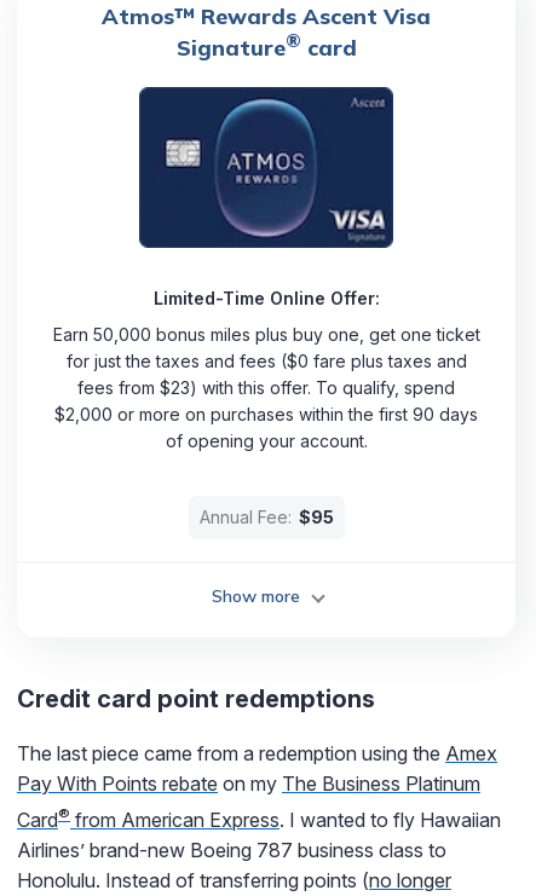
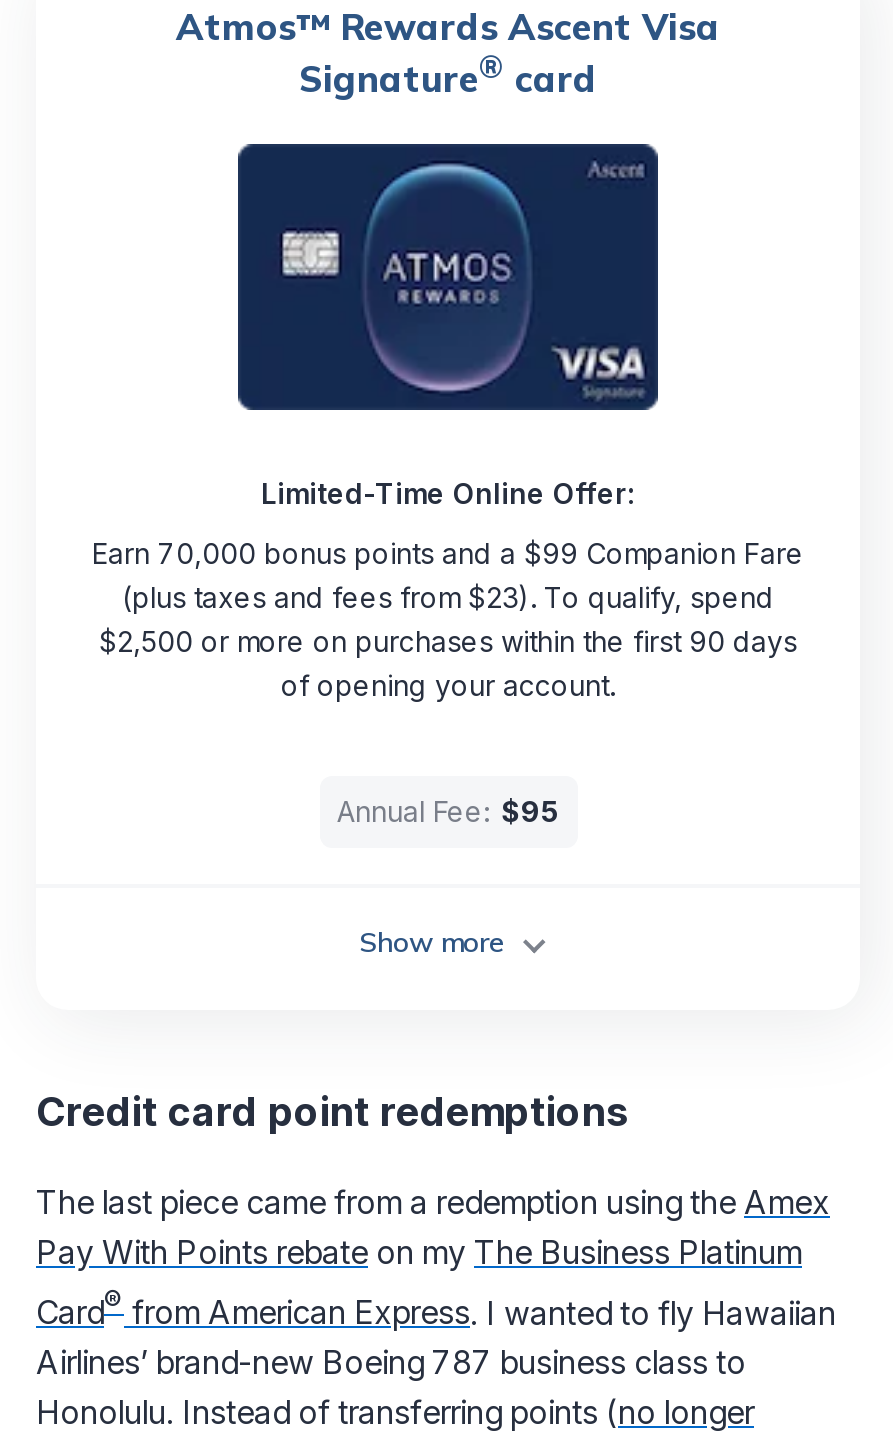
- Earn 50,000 bonus miles plus buy one, get one ticket
- for just the taxes and fees ($0 fare plus taxes and
- fees from $23) with this offer. To qualify, spend
- $2,000 or more on purchases within the first 90 days
+ Earn 70,000 bonus points and a $99 Companion Fare
+ (plus taxes and fees from $23). To qualify, spend
+ $2,500 or more on purchases within the first 90 days
